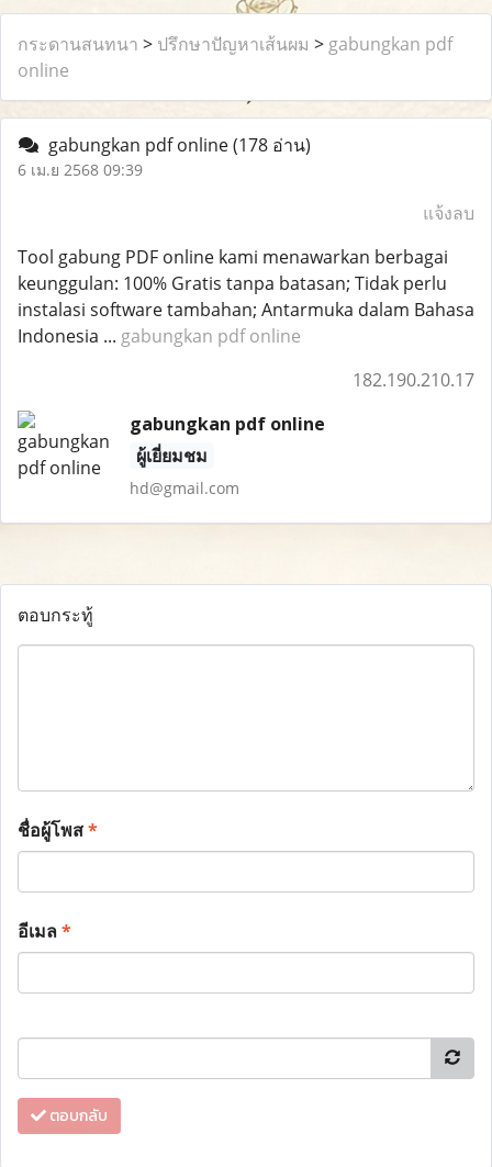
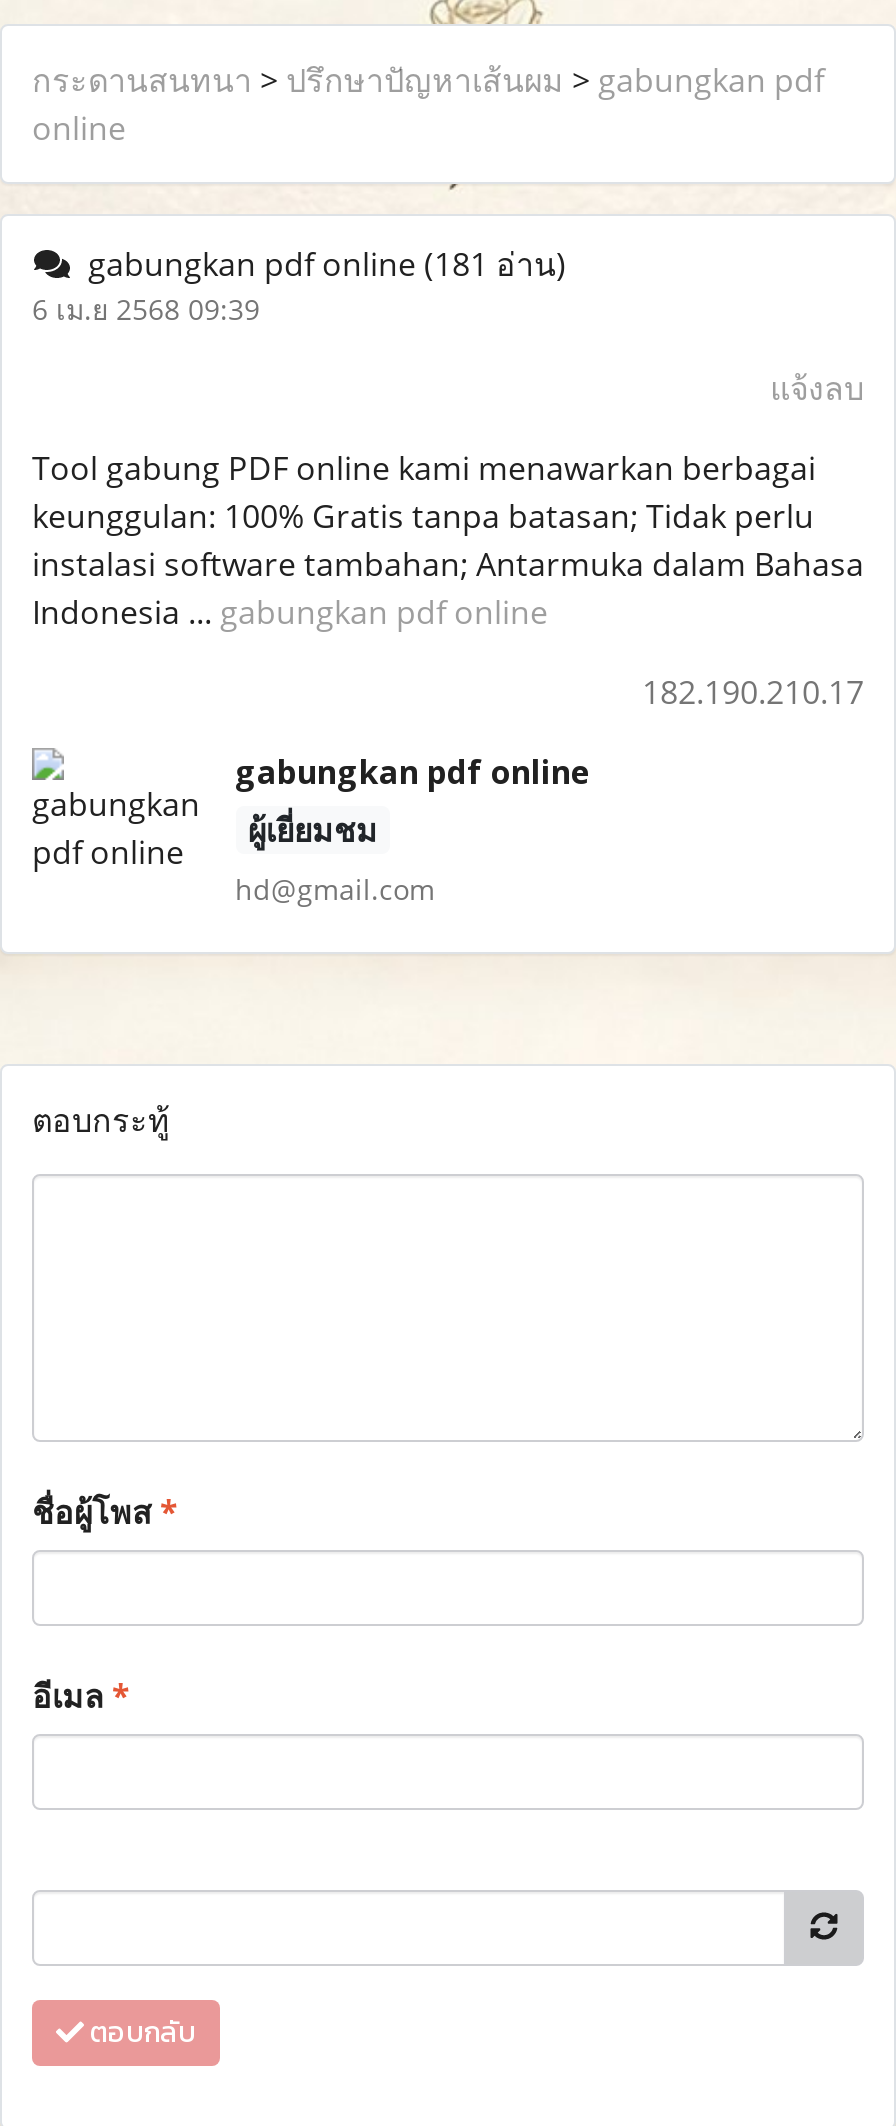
- gabungkan pdf online (178 อ่าน)
+ gabungkan pdf online (181 อ่าน)
